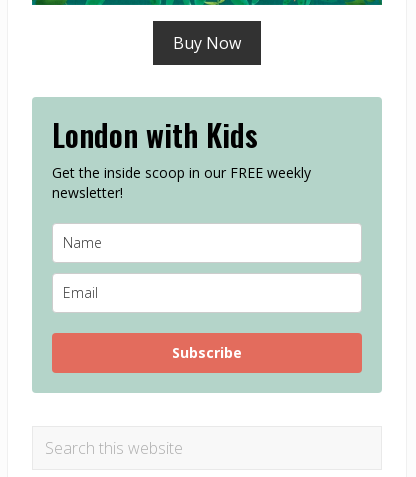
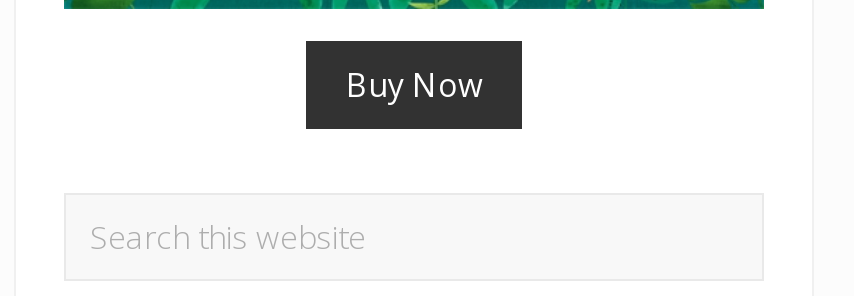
- [image]
- London with Kids
- Get the inside scoop in our FREE weekly
- newsletter!

- Subscribe
